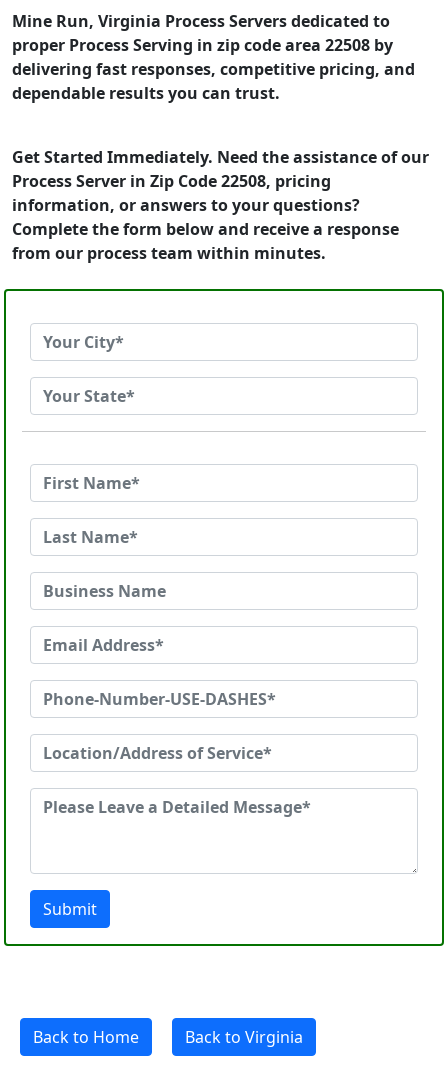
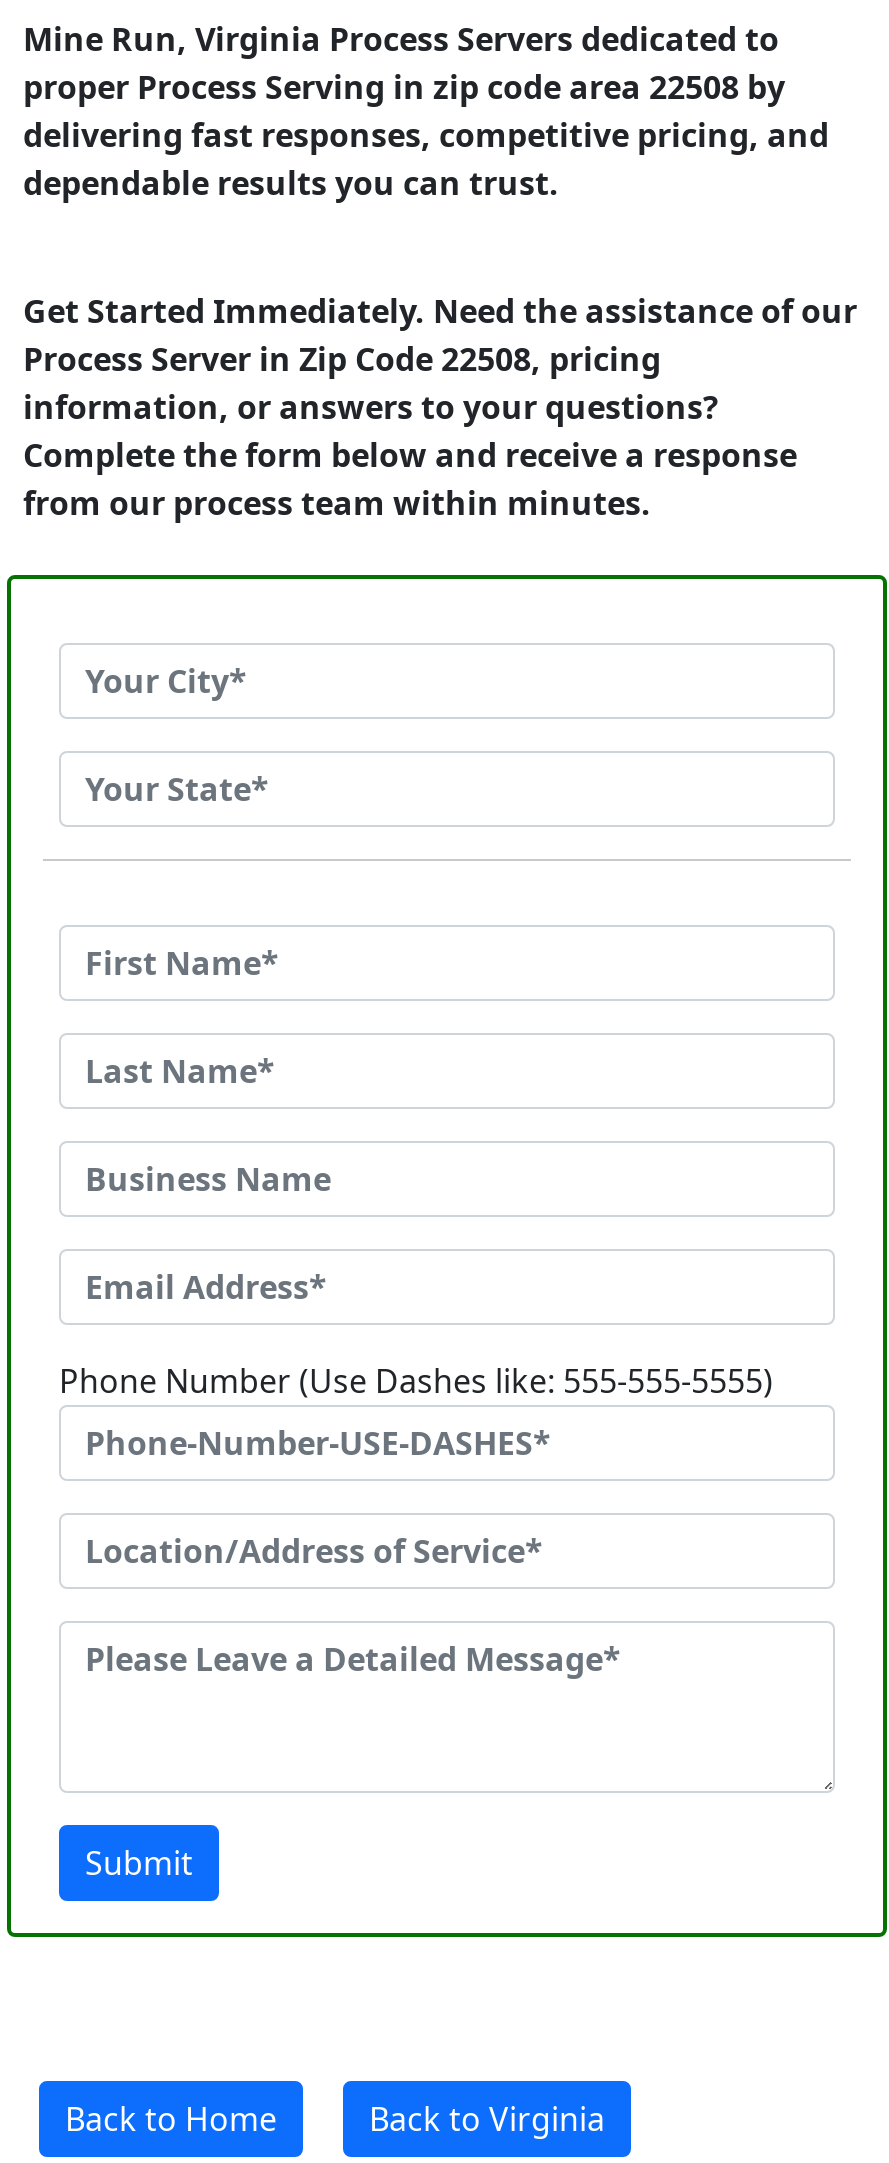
+ Phone Number (Use Dashes like: 555-555-5555)
